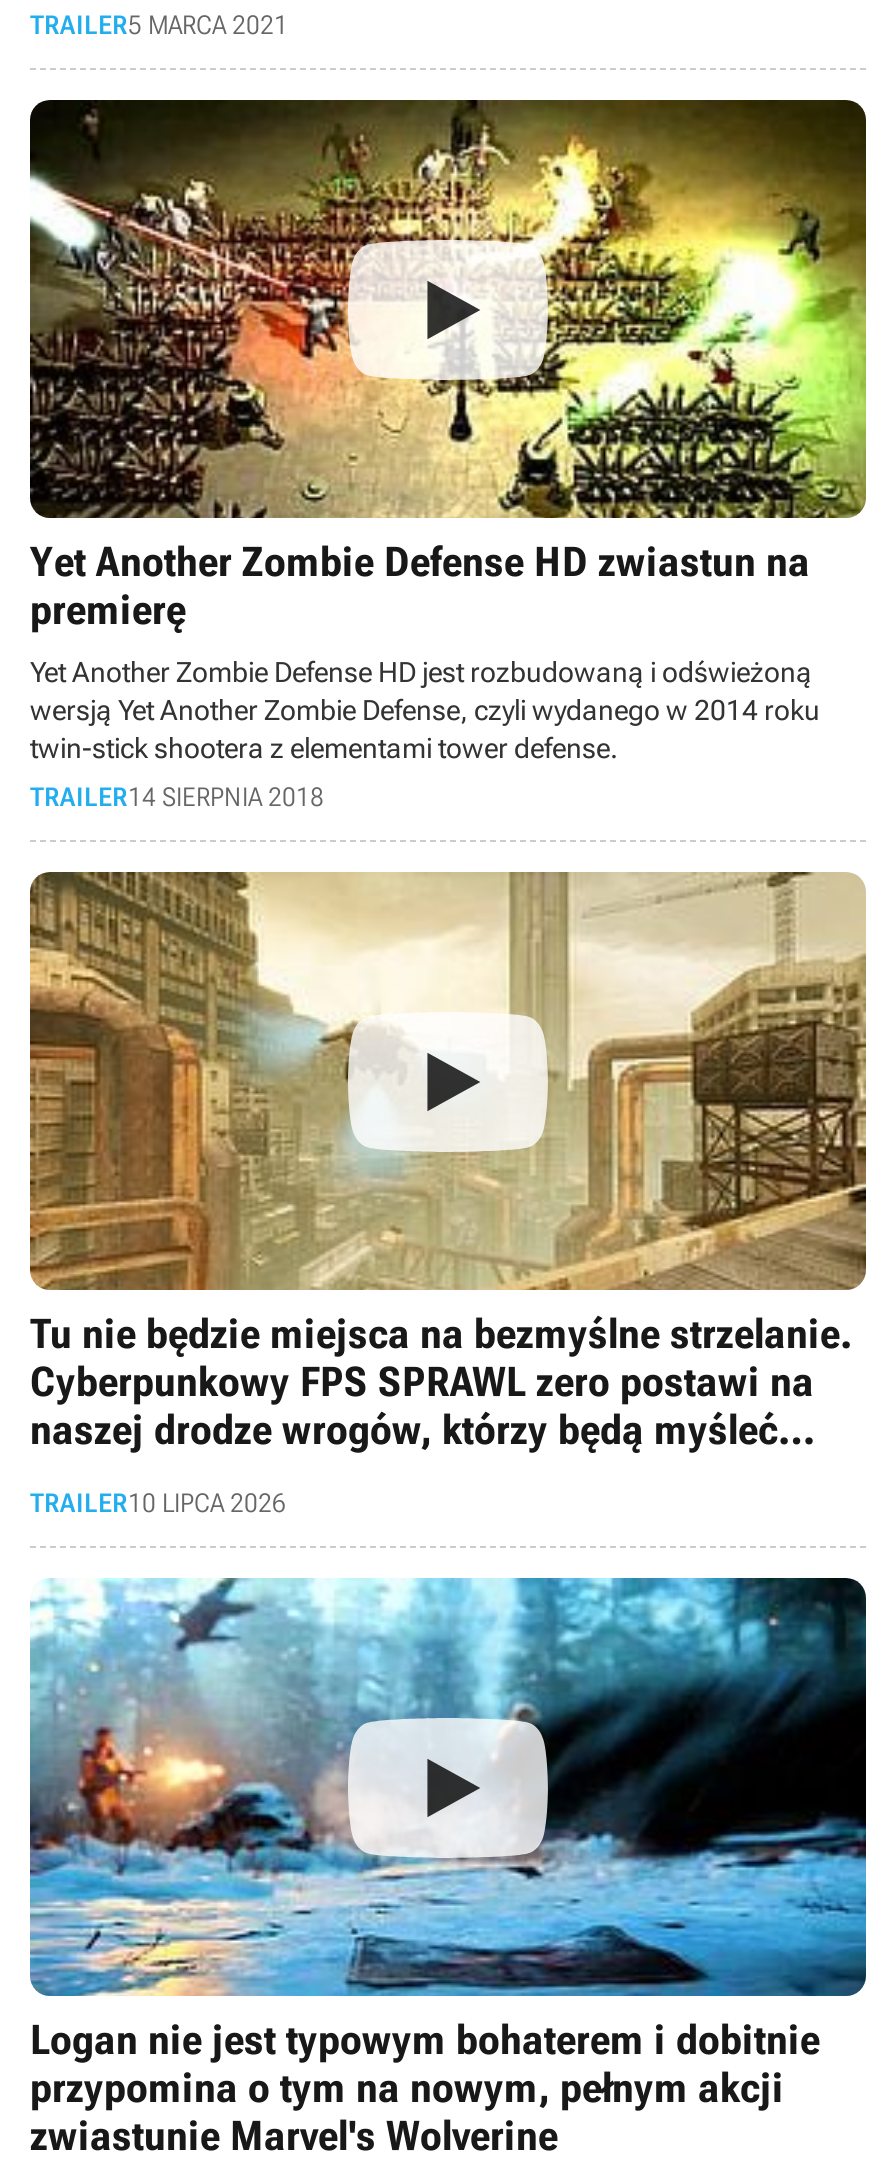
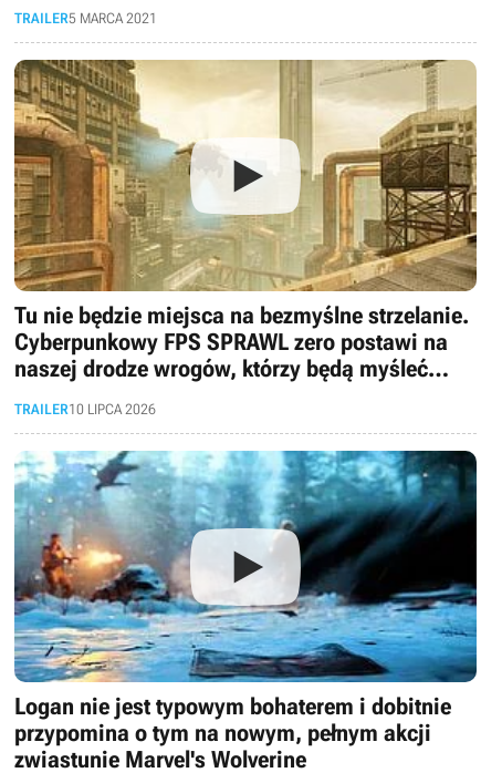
- [image]
- Yet Another Zombie Defense HD zwiastun na
- premierę
- Yet Another Zombie Defense HD jest rozbudowaną i odświeżoną
- wersją Yet Another Zombie Defense, czyli wydanego w 2014 roku
- twin-stick shootera z elementami tower defense.
- TRAILER14 SIERPNIA 2018
